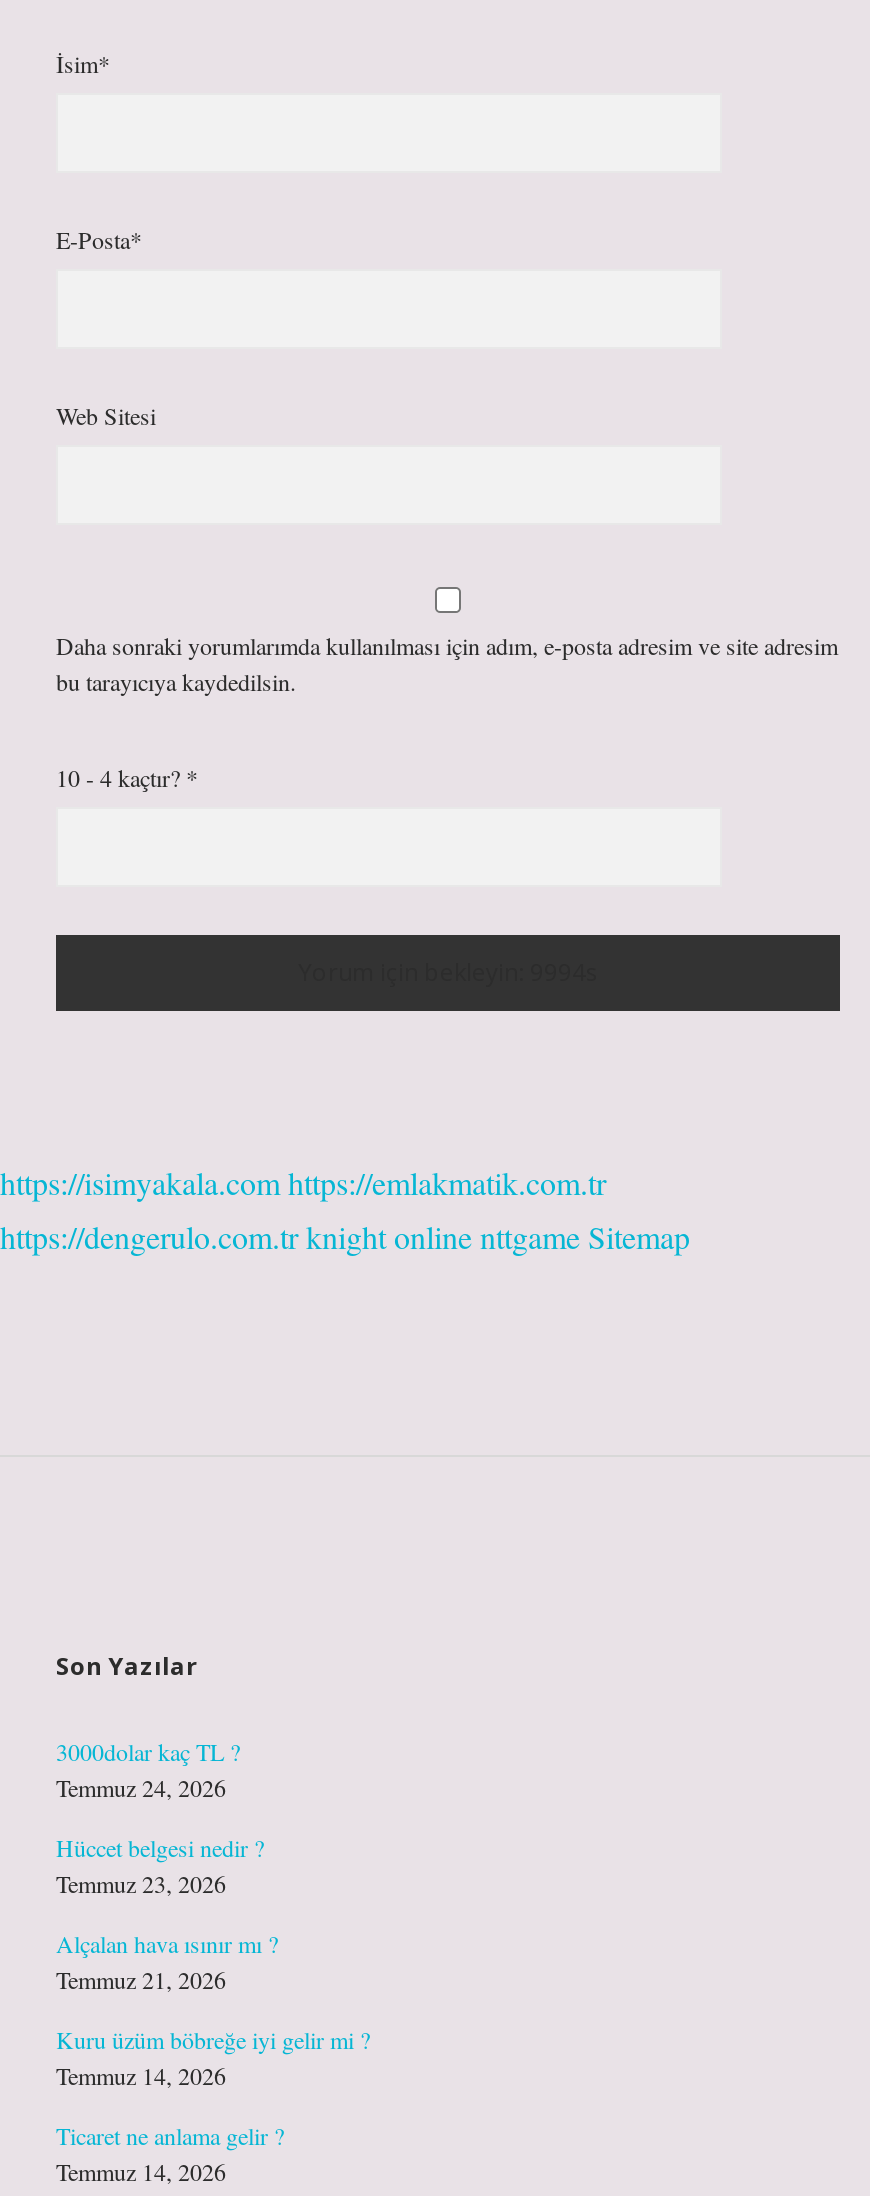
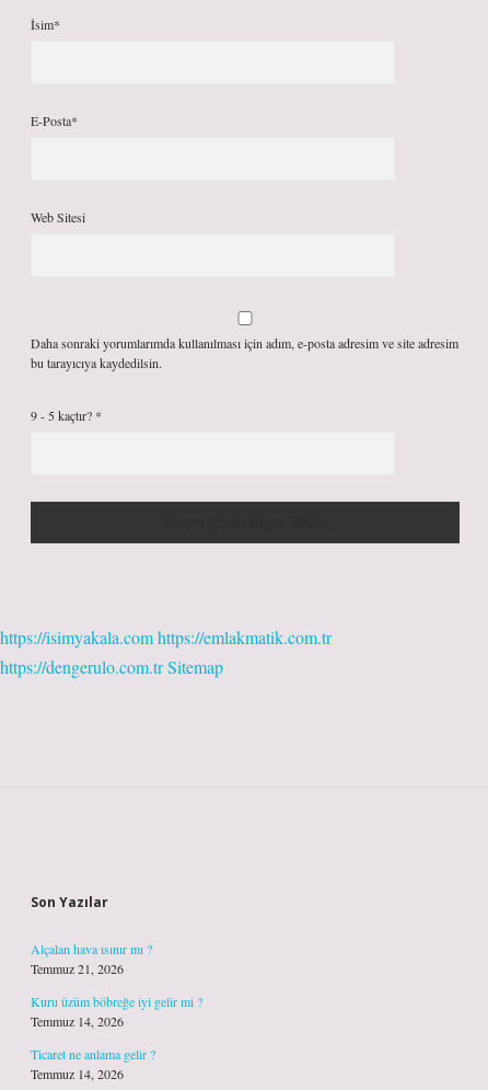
- 10 - 4 kaçtır? *
+ 9 - 5 kaçtır? *

- https://dengerulo.com.tr knight online nttgame Sitemap
+ https://dengerulo.com.tr Sitemap

- 3000dolar kaç TL ?
- Temmuz 24, 2026
- Hüccet belgesi nedir ?
- Temmuz 23, 2026
